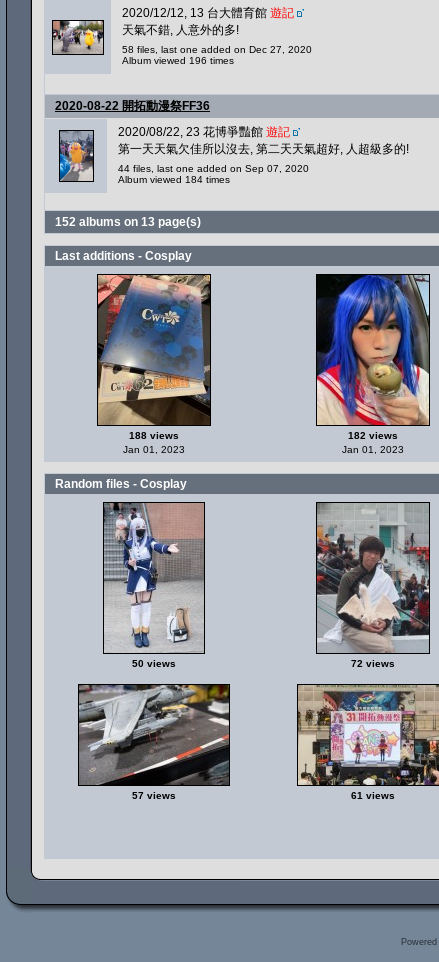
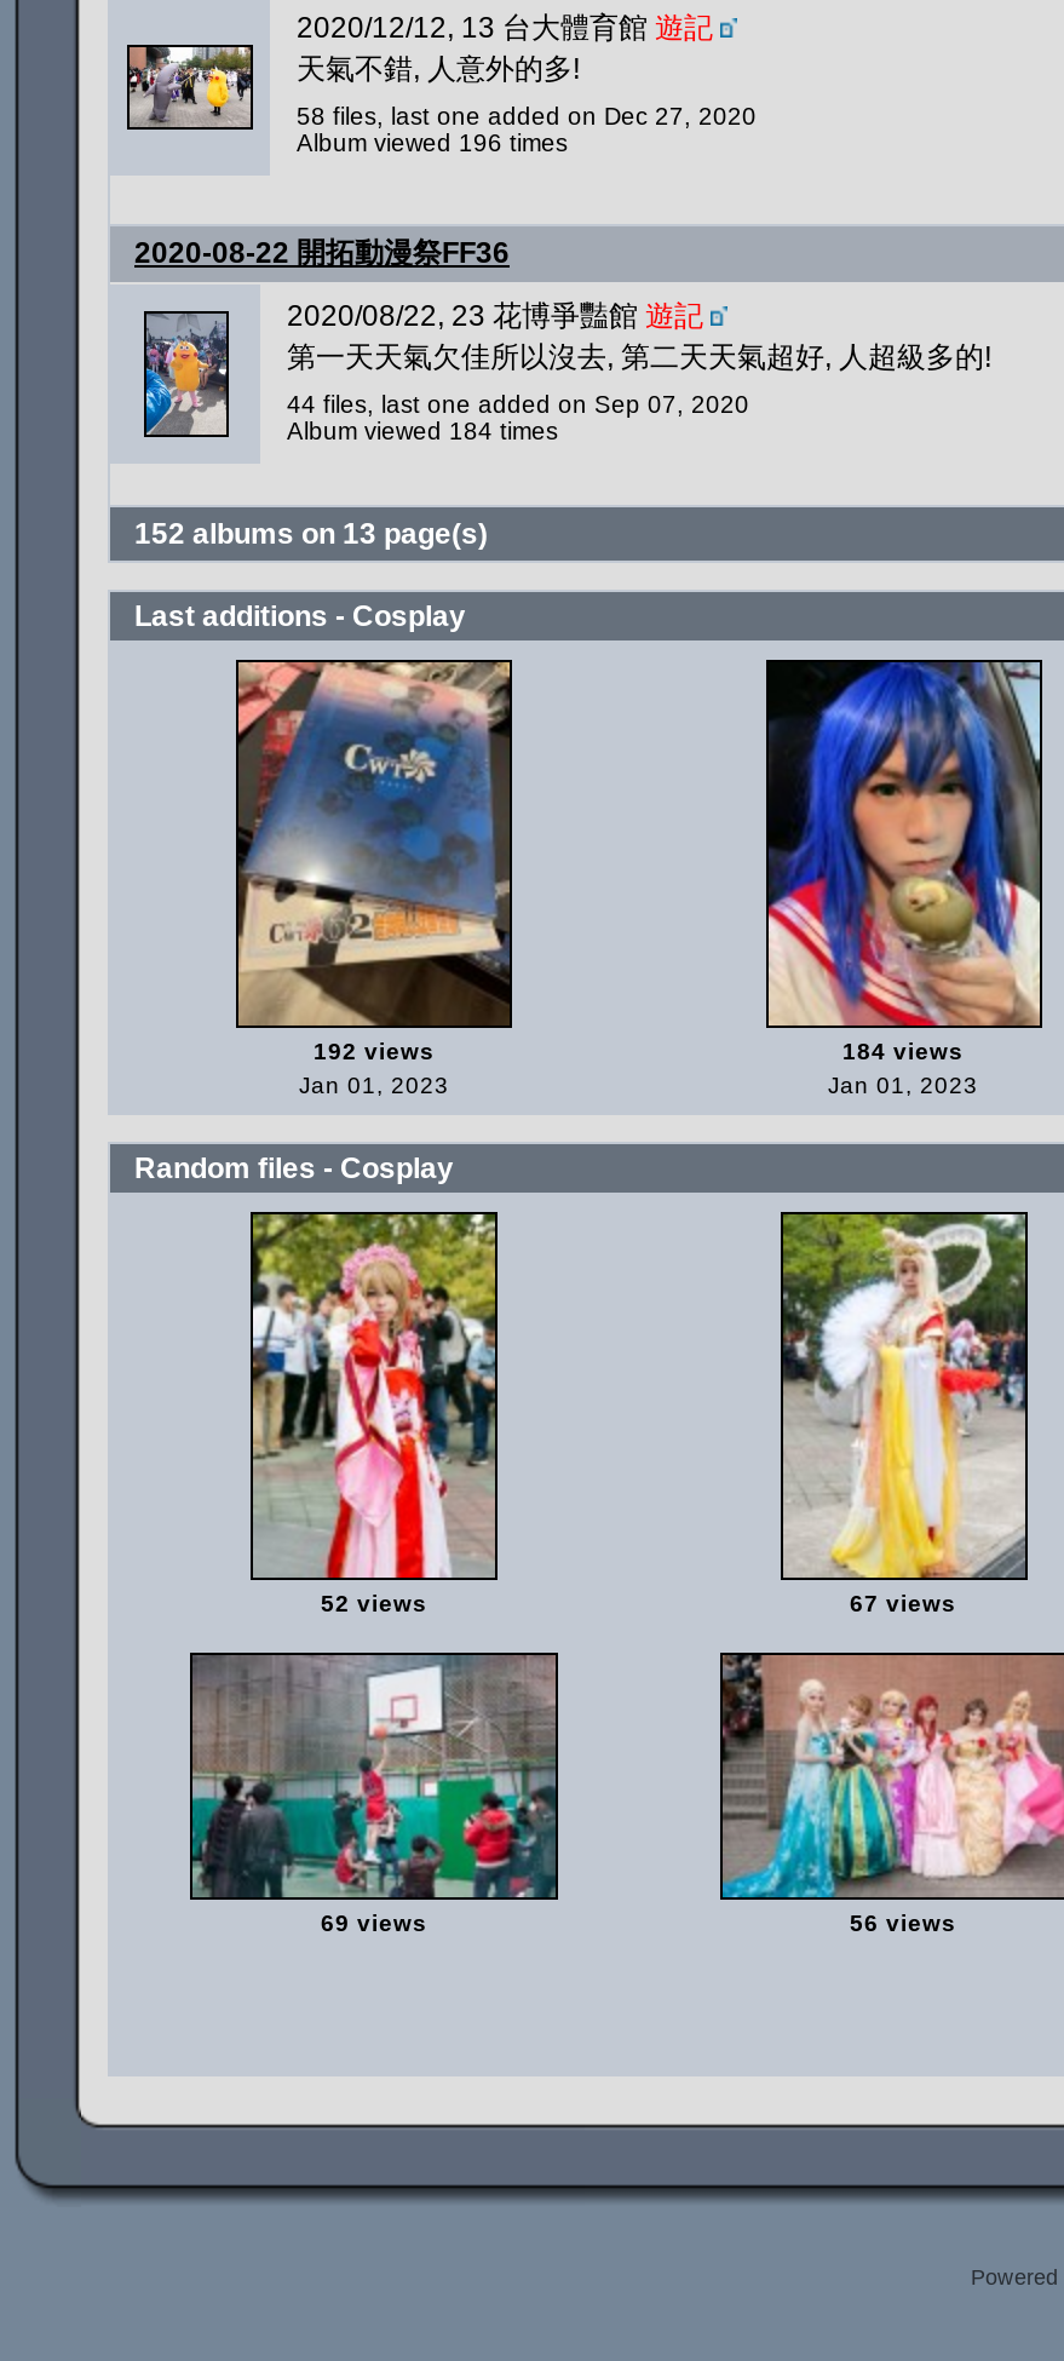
- 188 views
+ 192 views

- 182 views
+ 184 views

- [image]
- 50 views
+ [image]
+ 52 views

- [image]
- 72 views
+ [image]
+ 67 views

- [image]
- 57 views
+ [image]
+ 69 views

- [image]
- 61 views
+ [image]
+ 56 views
